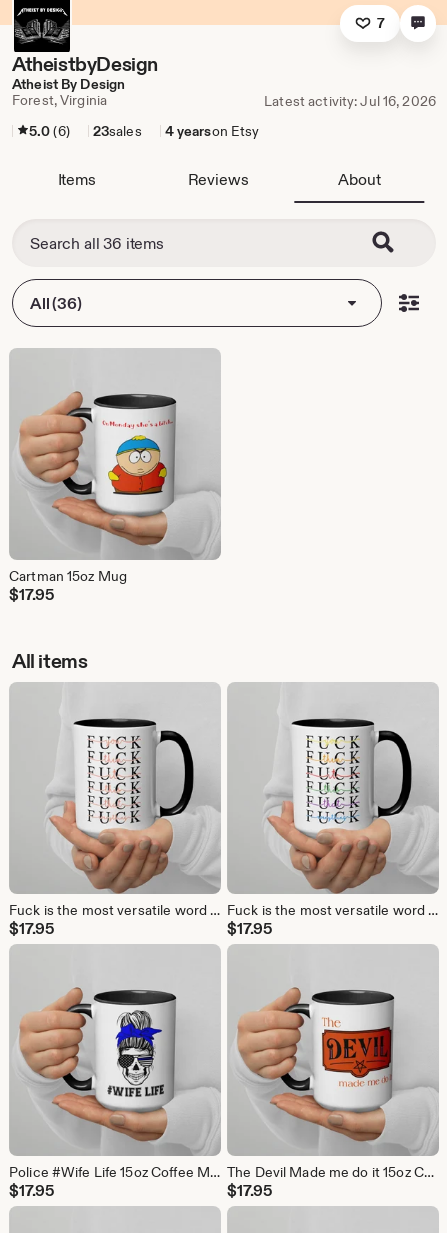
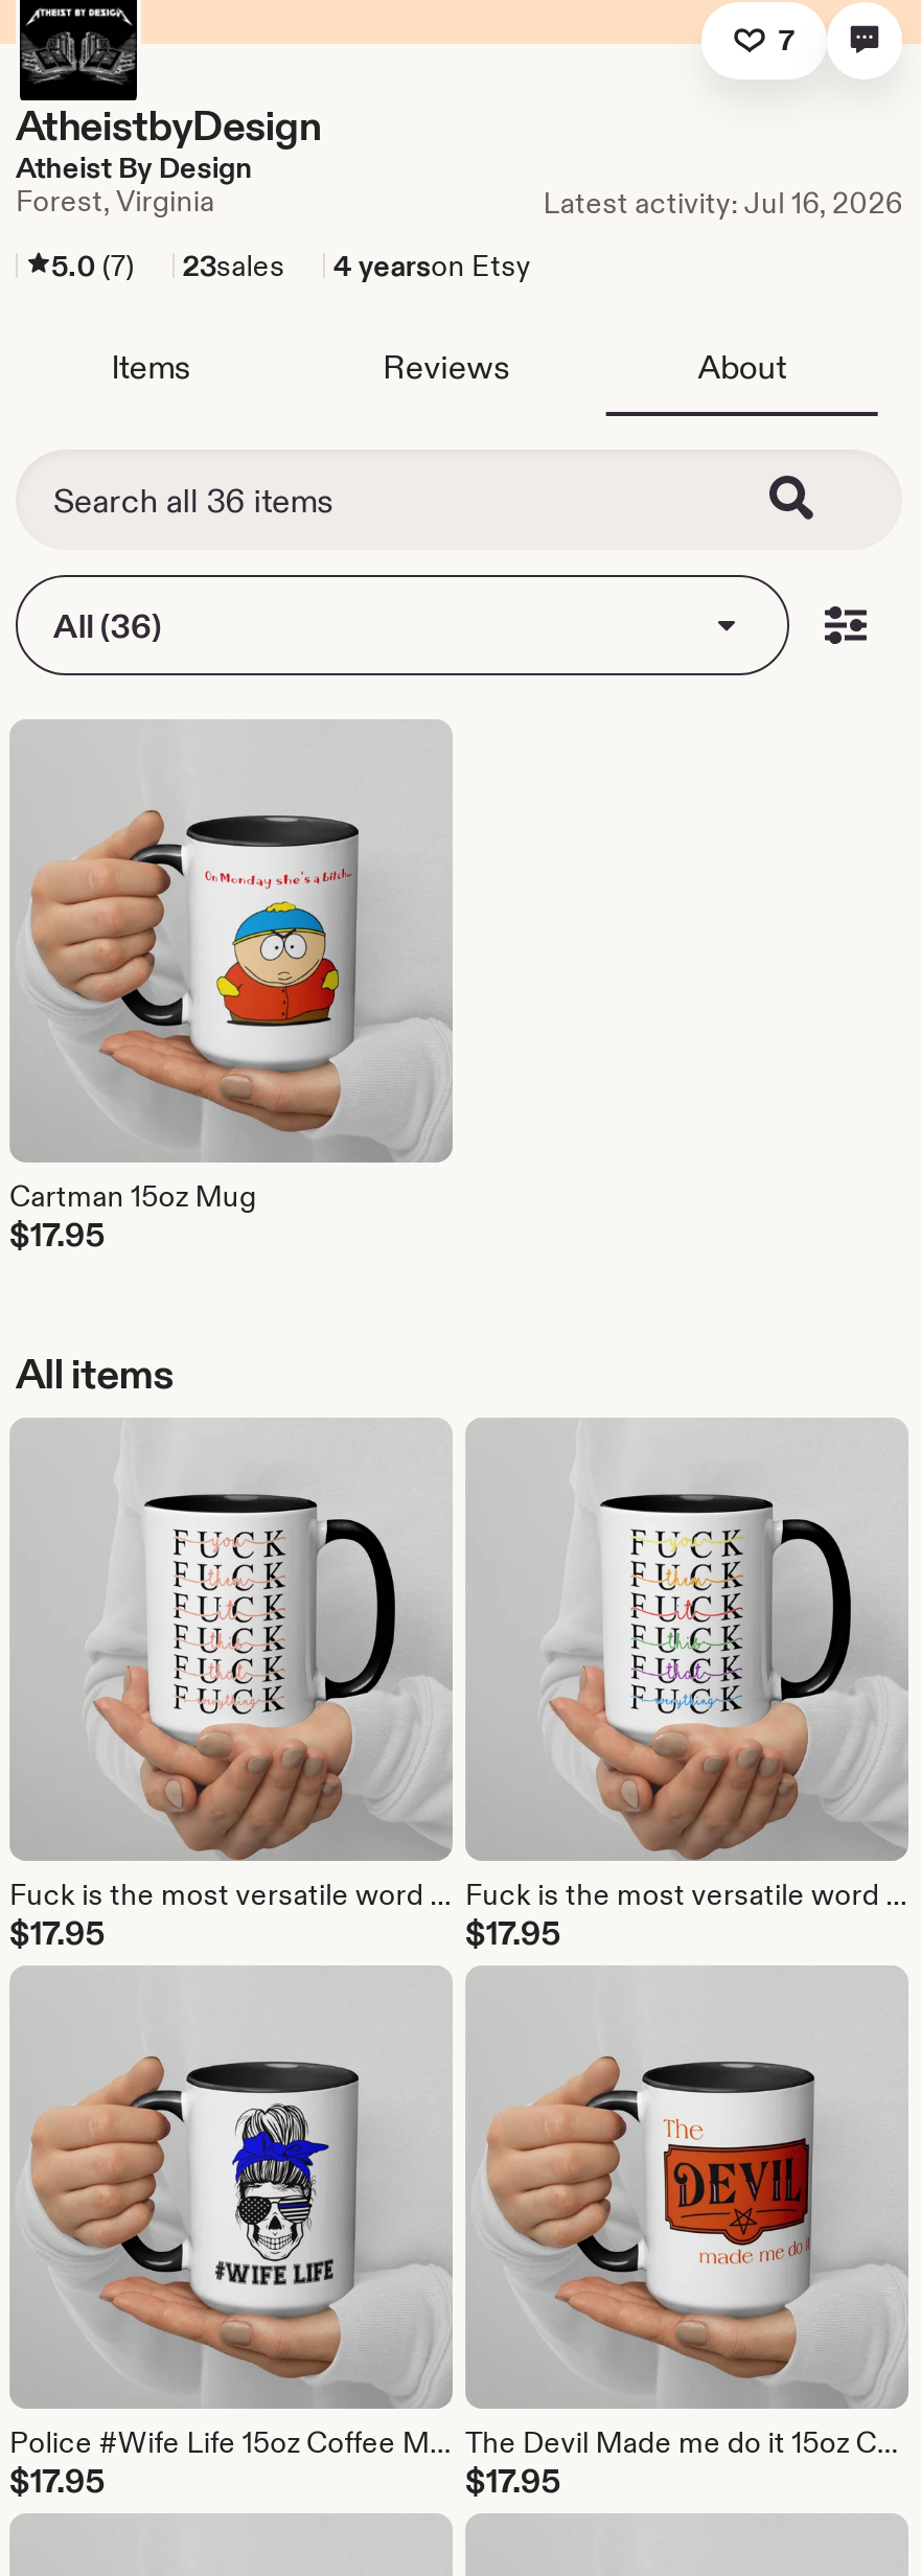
- 5.0 (6) 23sales 4 yearson Etsy
+ 5.0 (7) 23sales 4 yearson Etsy
